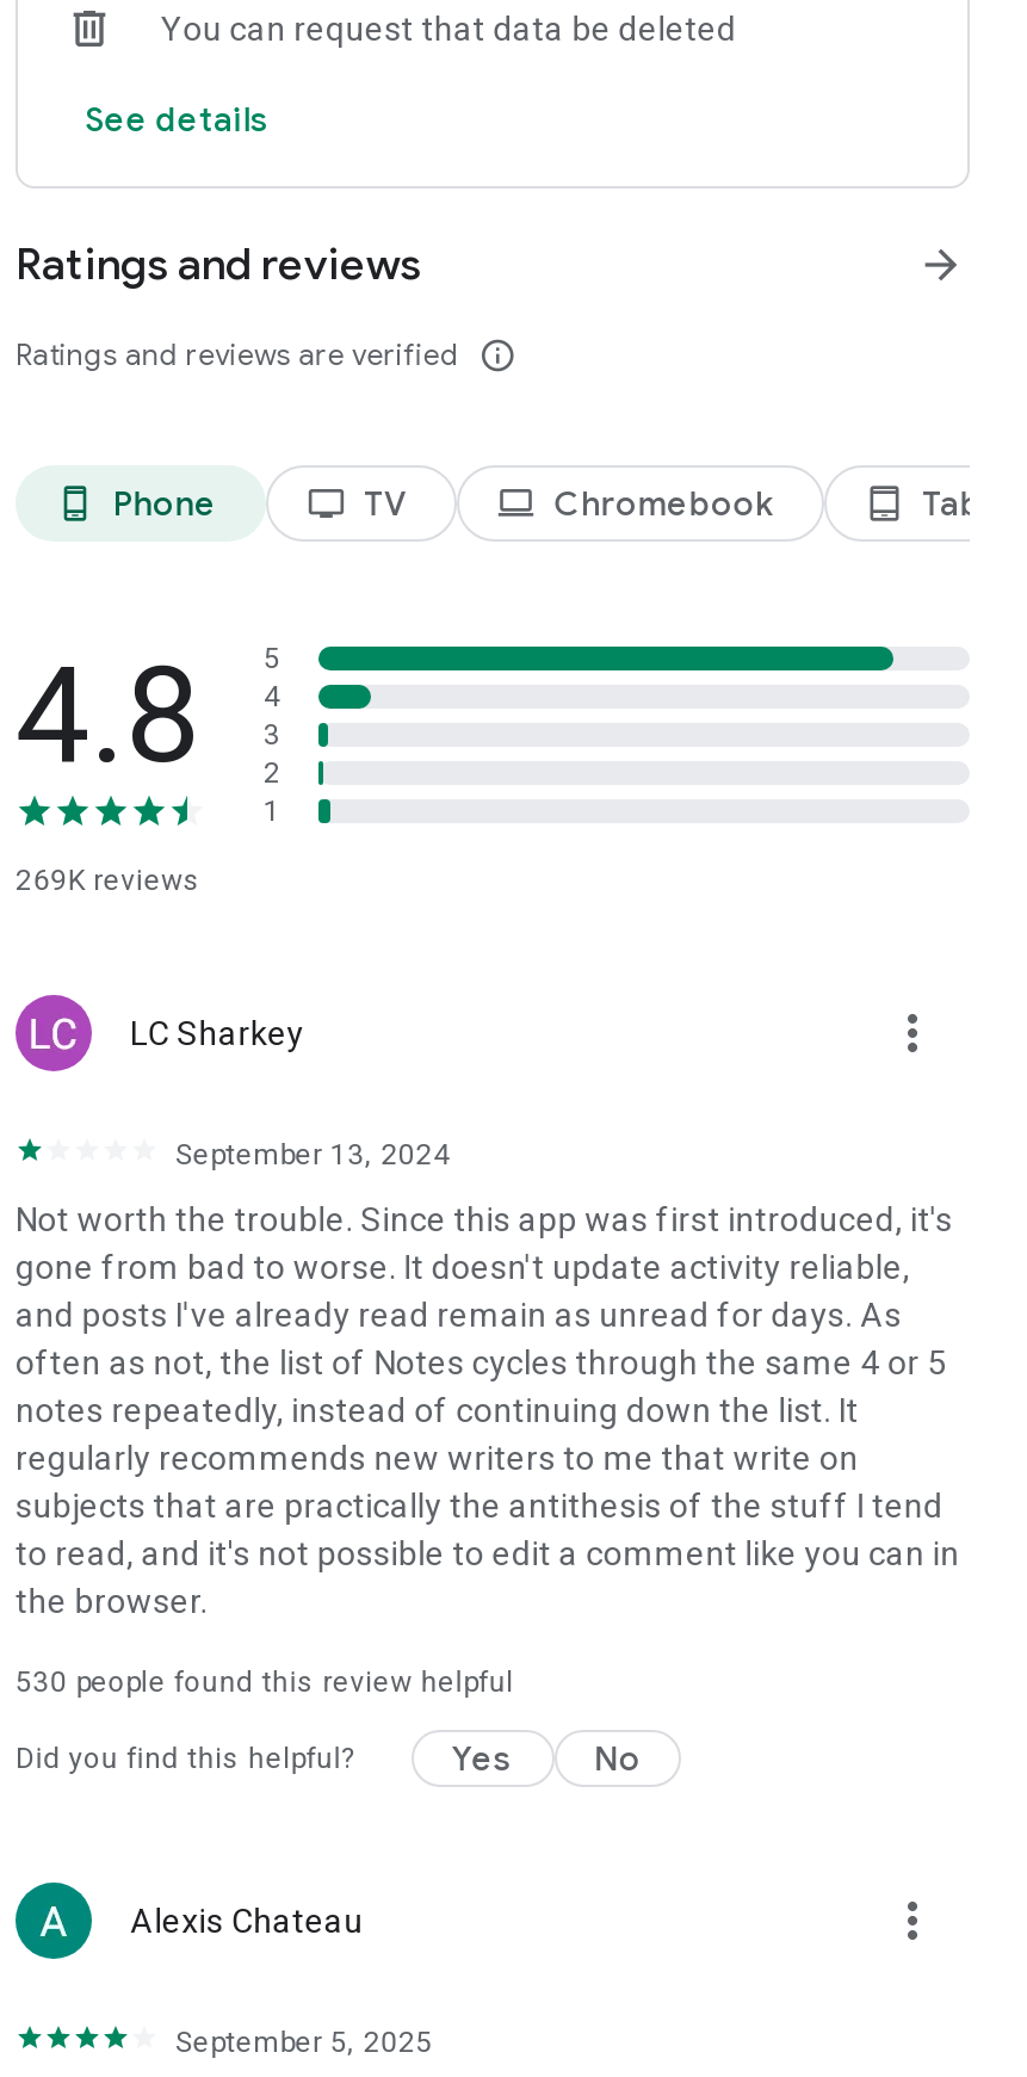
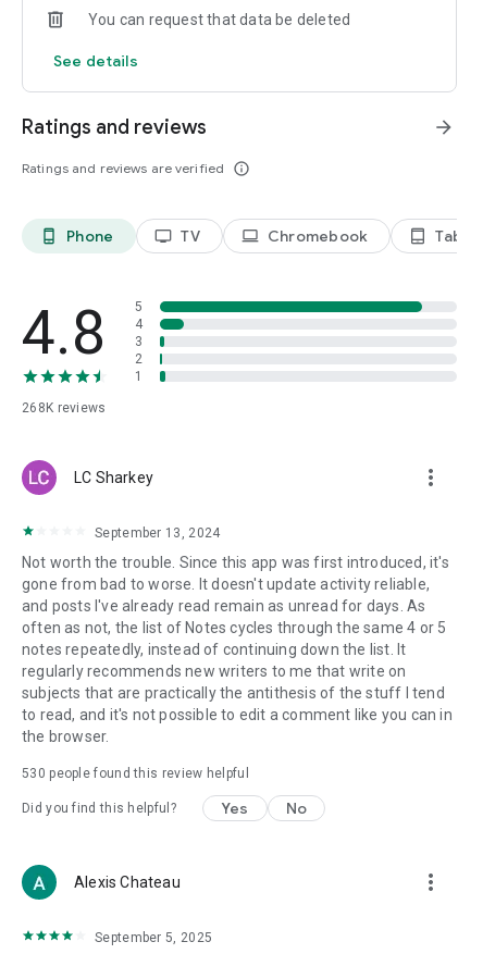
- 269K reviews
+ 268K reviews
